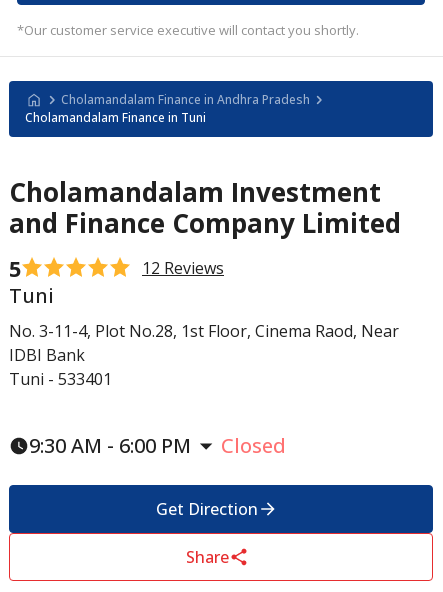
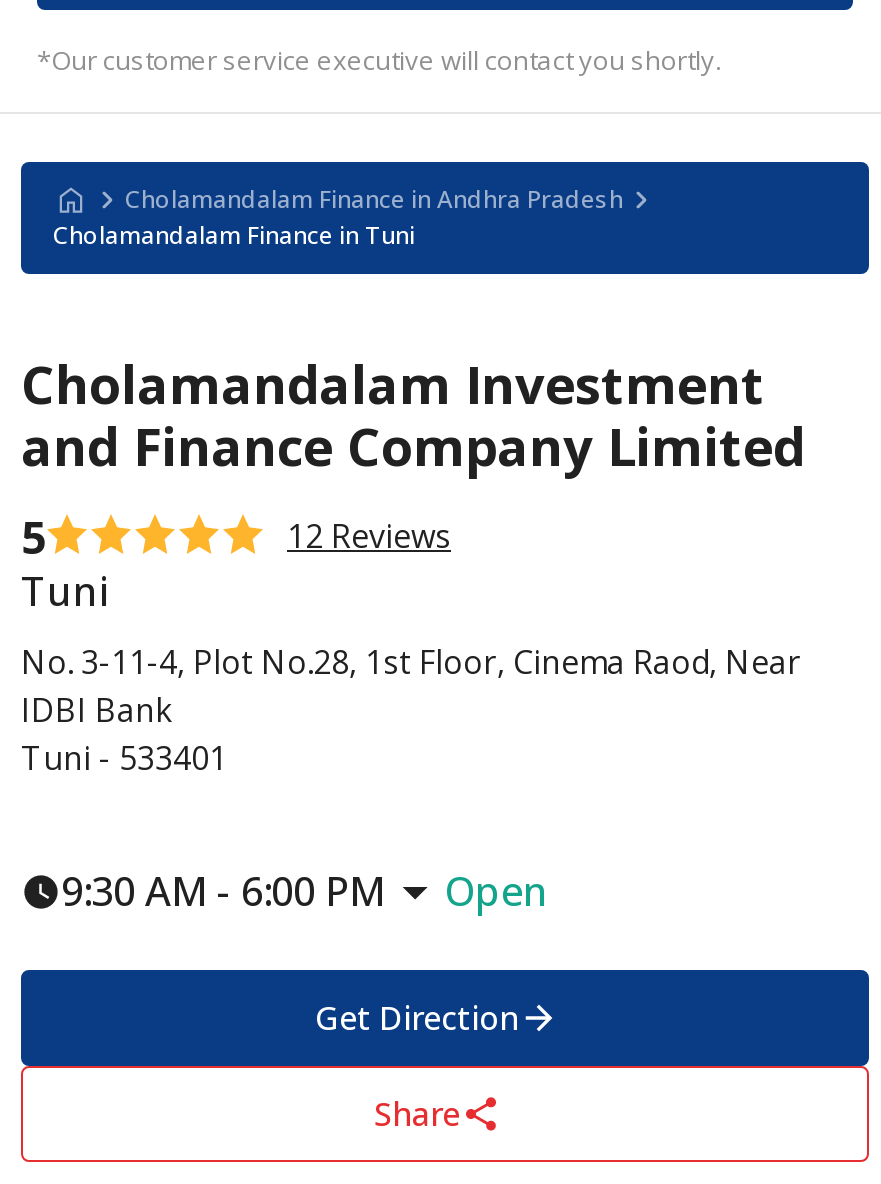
- Closed
+ Open
